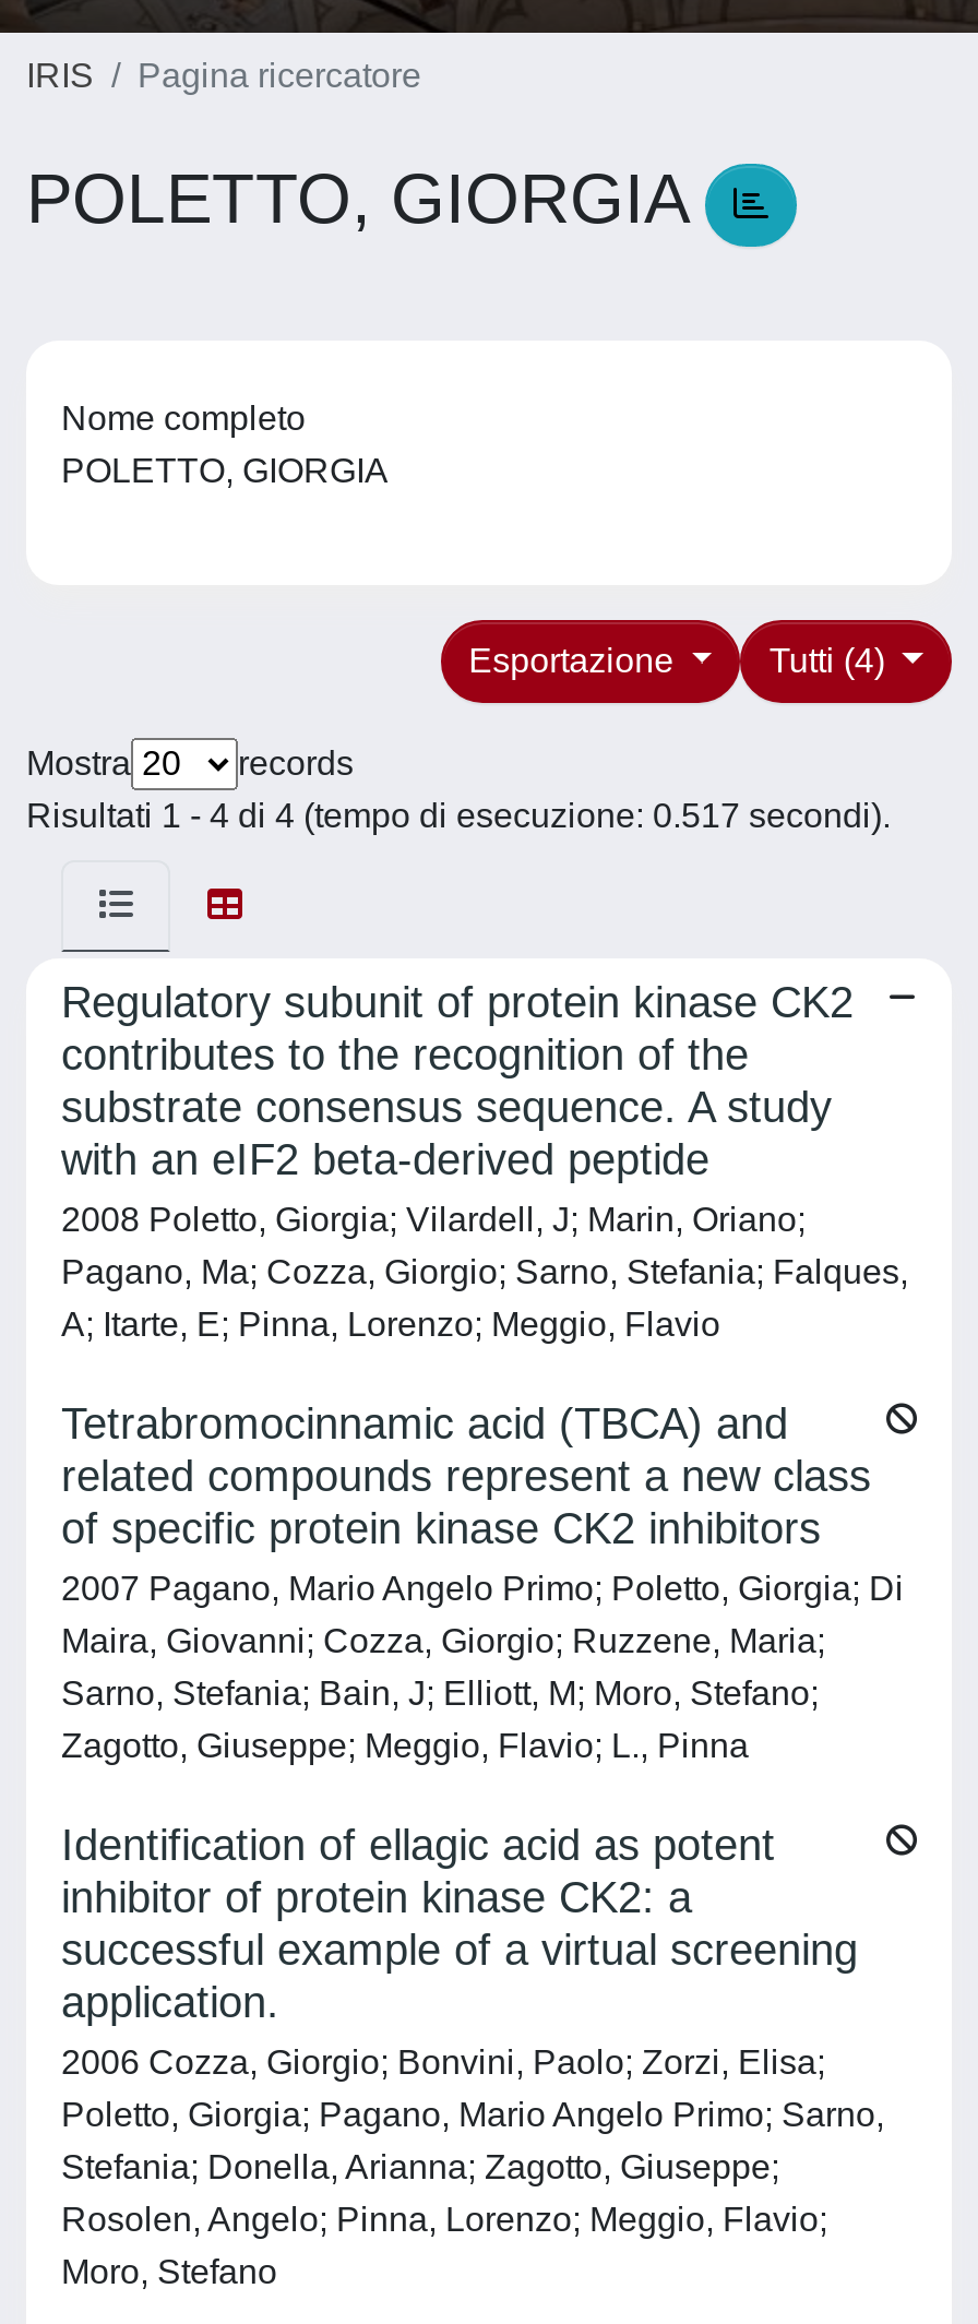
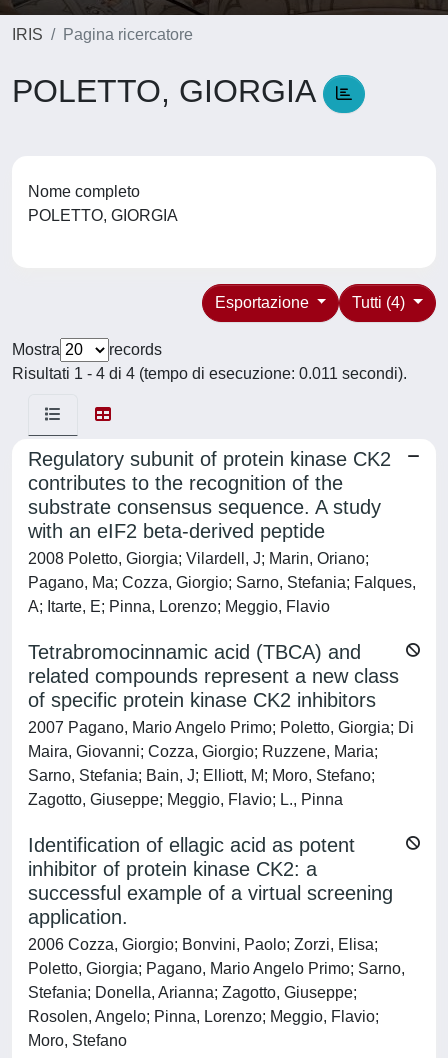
- Risultati 1 - 4 di 4 (tempo di esecuzione: 0.517 secondi).
+ Risultati 1 - 4 di 4 (tempo di esecuzione: 0.011 secondi).
